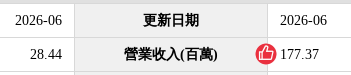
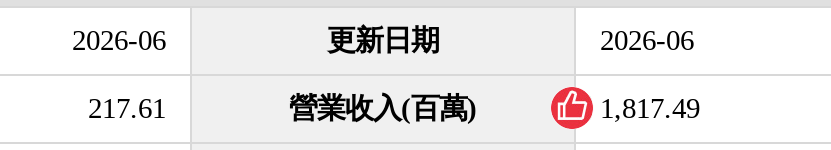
- 28.44
+ 217.61

- 177.37
+ 1,817.49
